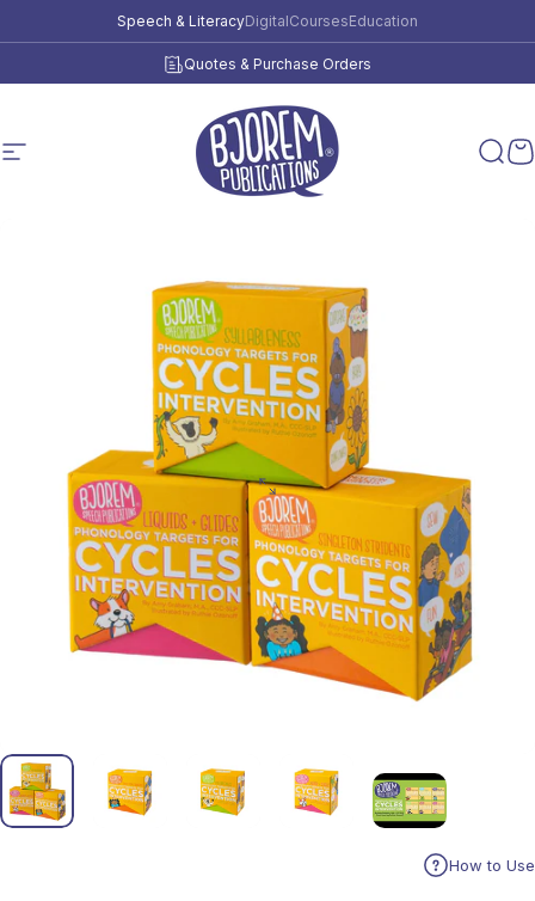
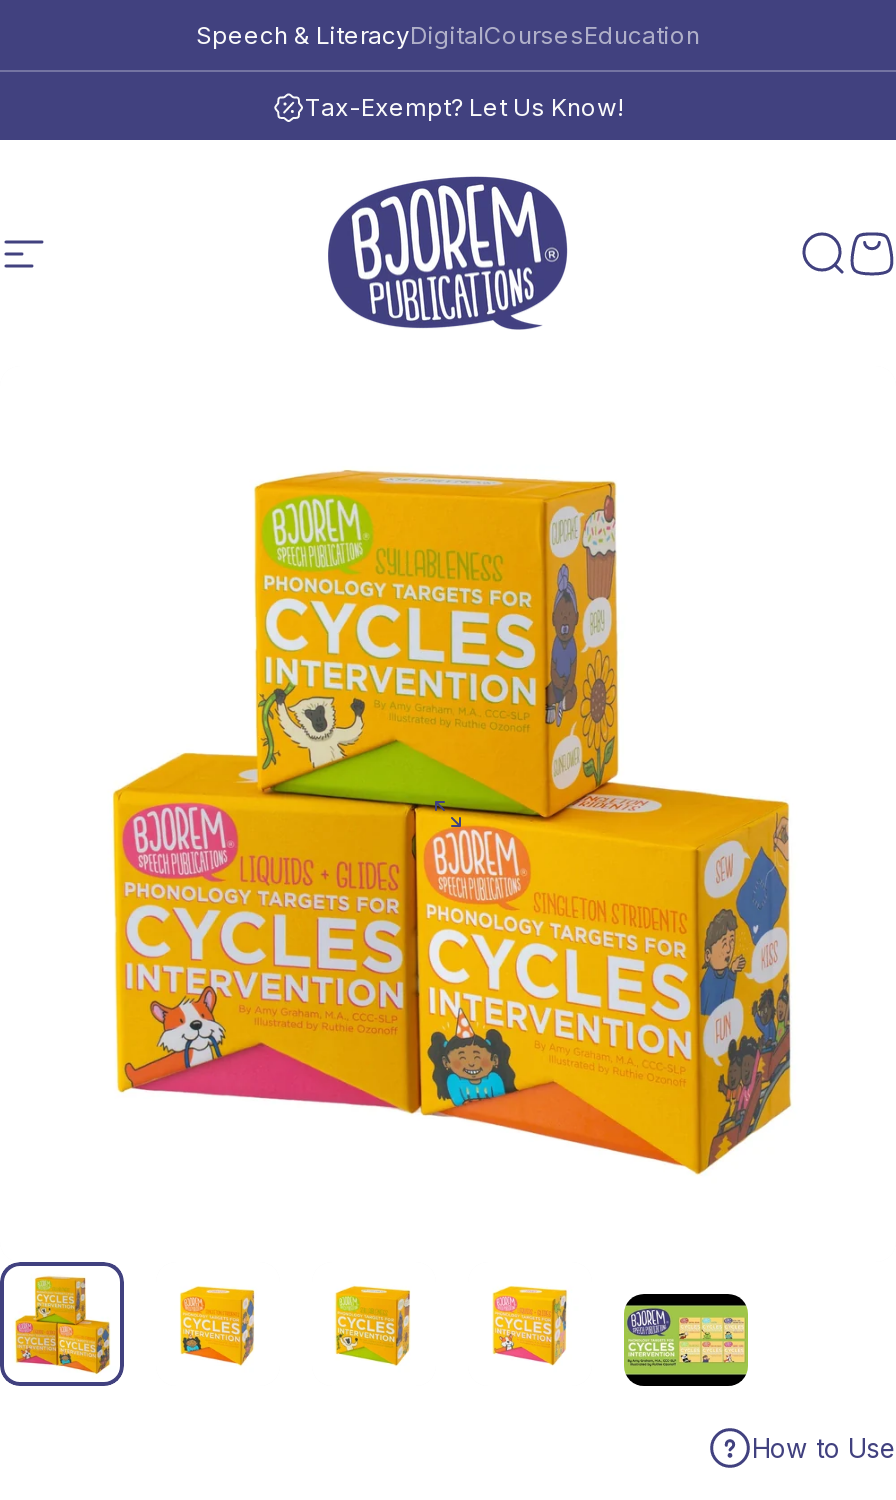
- Quotes & Purchase Orders
+ Tax-Exempt? Let Us Know!
